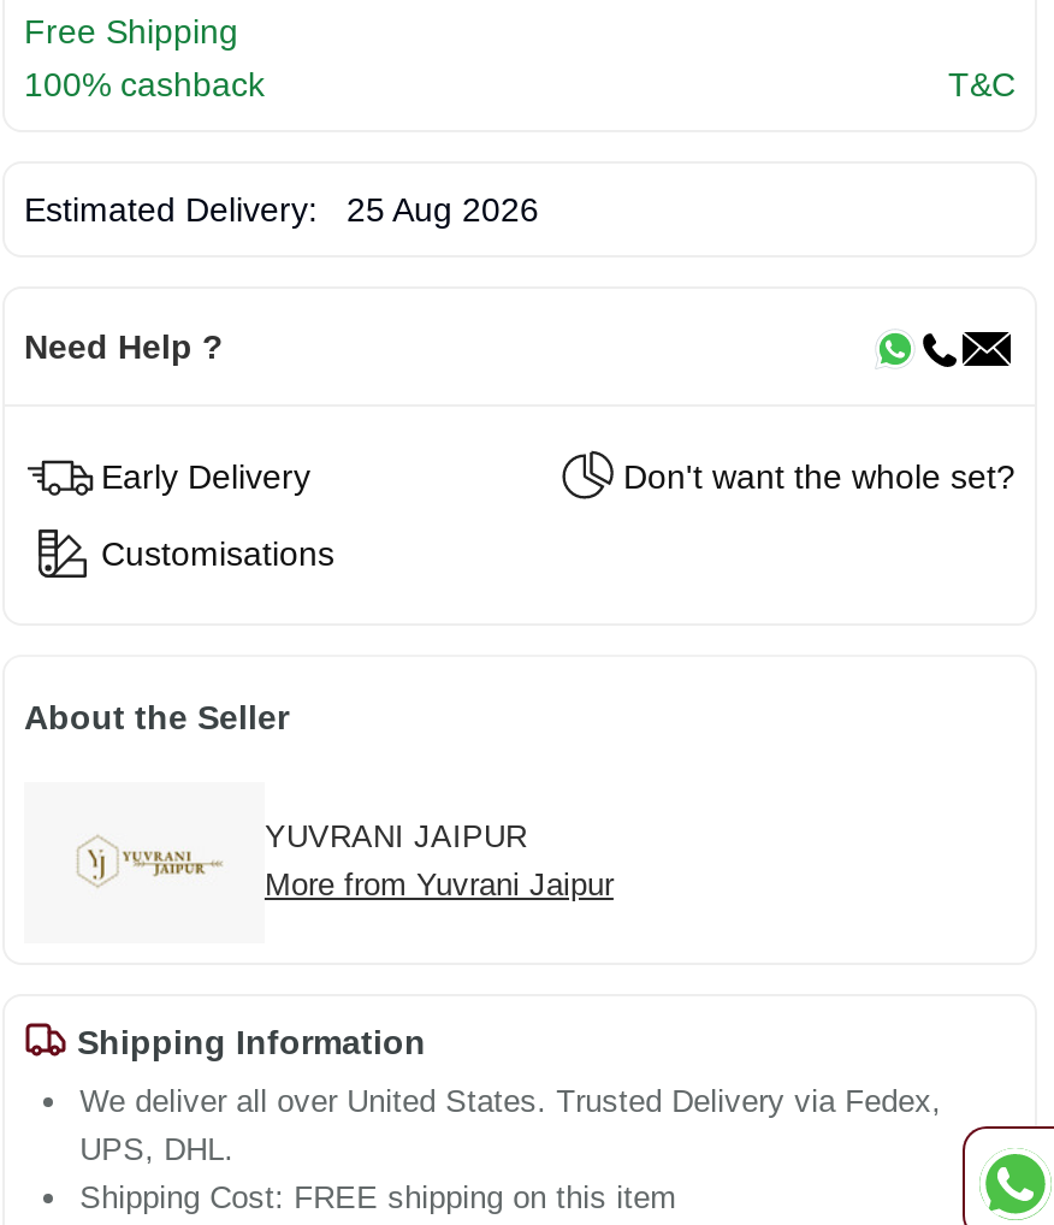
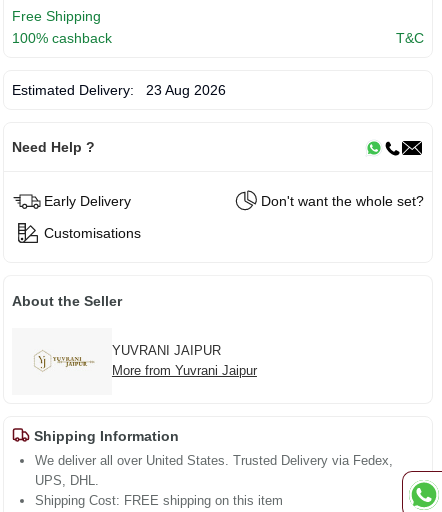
- Estimated Delivery: 25 Aug 2026
+ Estimated Delivery: 23 Aug 2026
